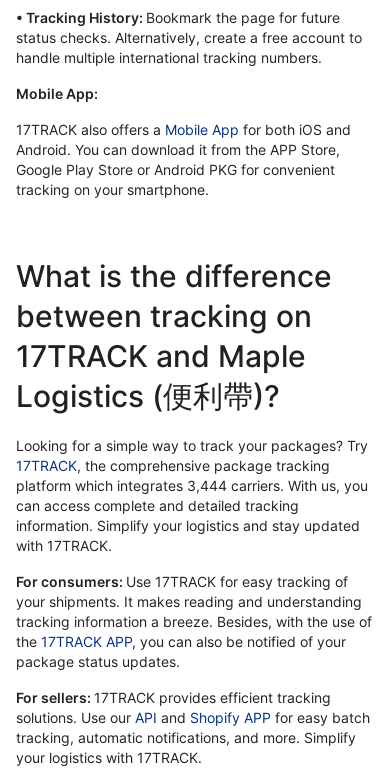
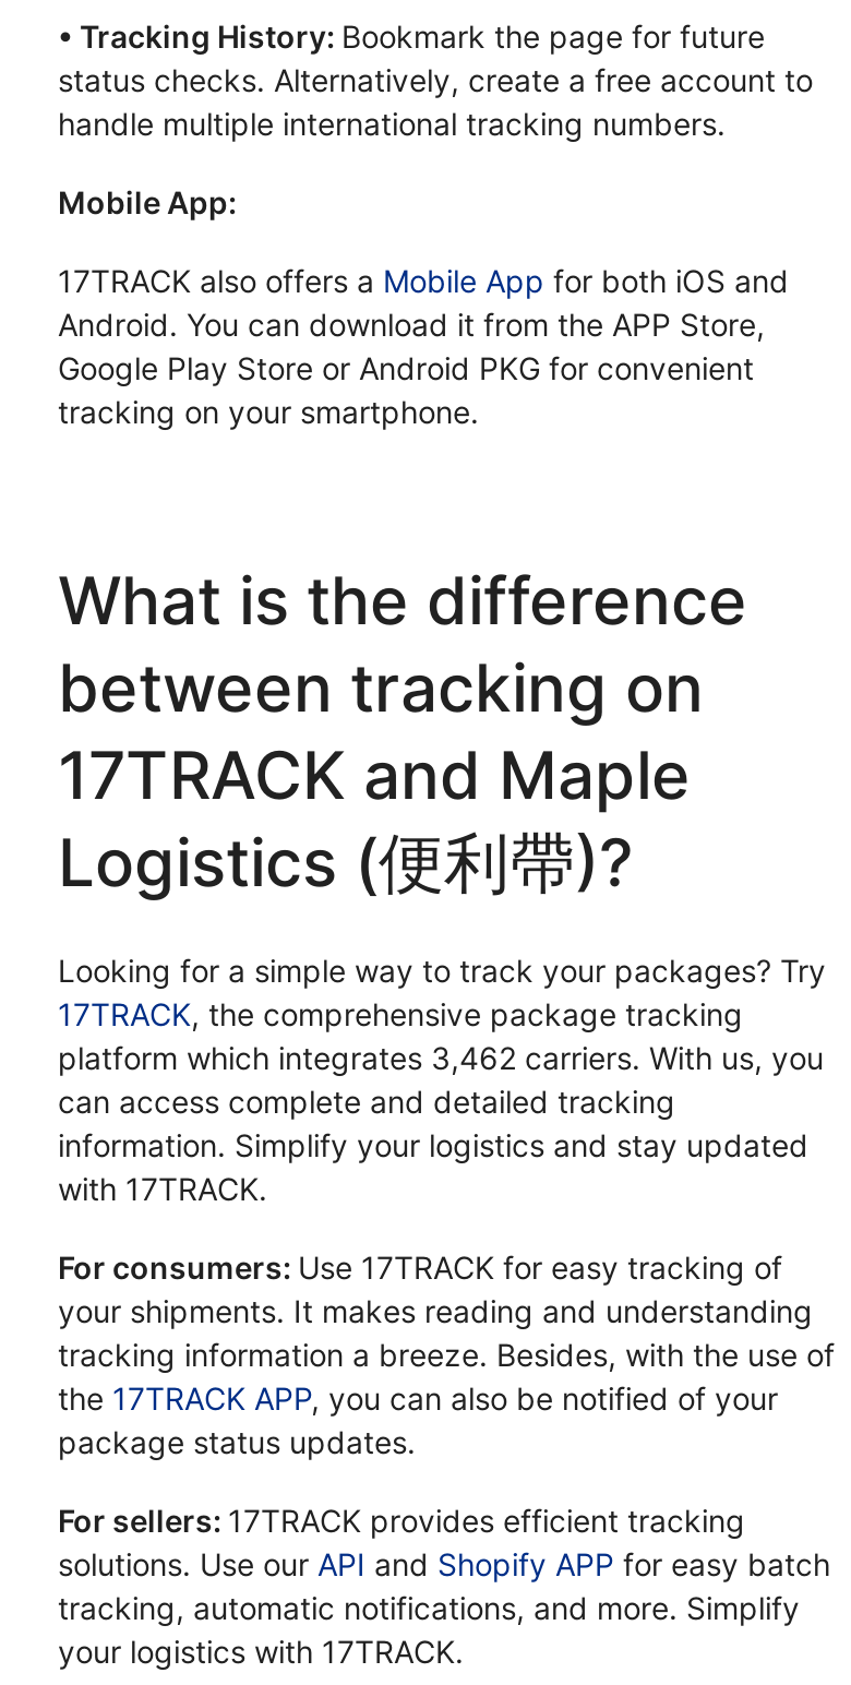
- platform which integrates 3,444 carriers. With us, you
+ platform which integrates 3,462 carriers. With us, you
